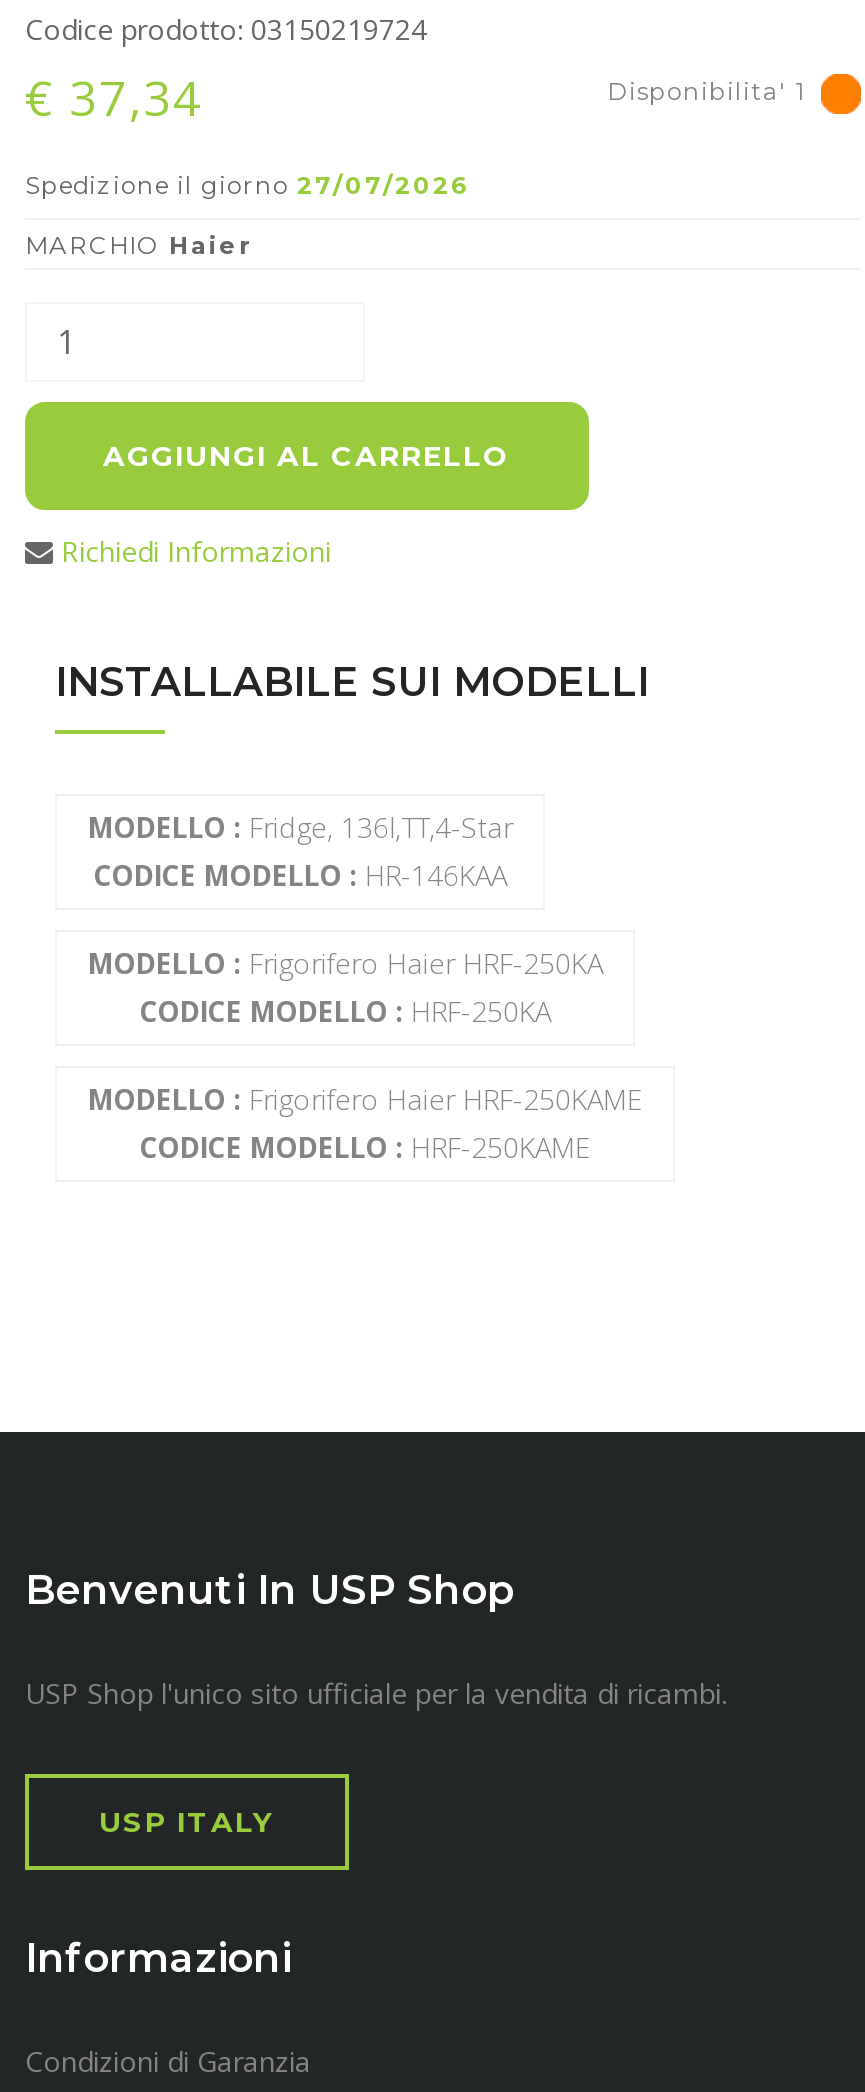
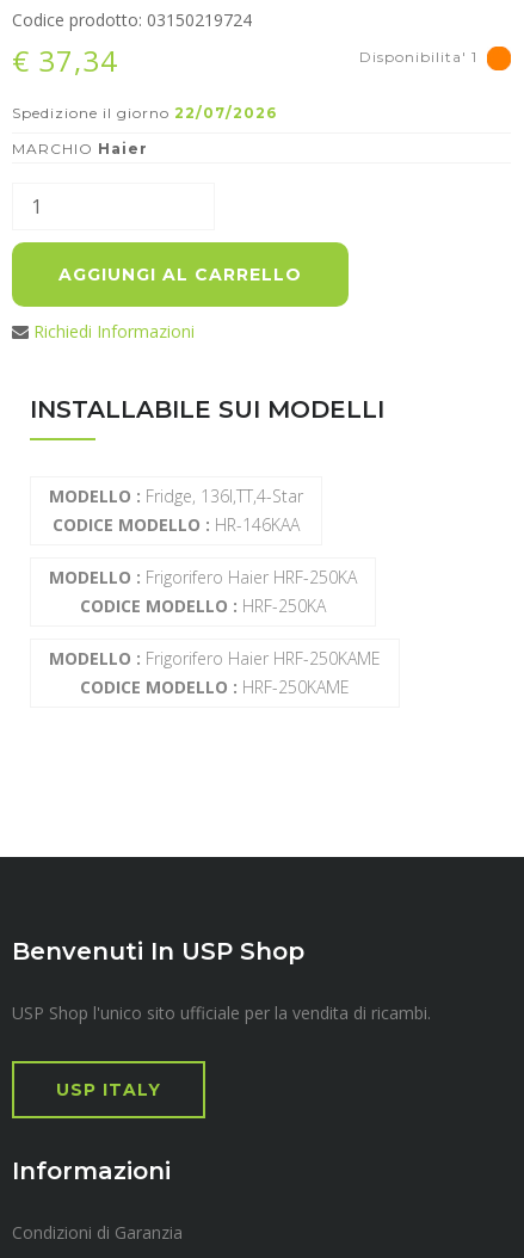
- Spedizione il giorno 27/07/2026
+ Spedizione il giorno 22/07/2026
